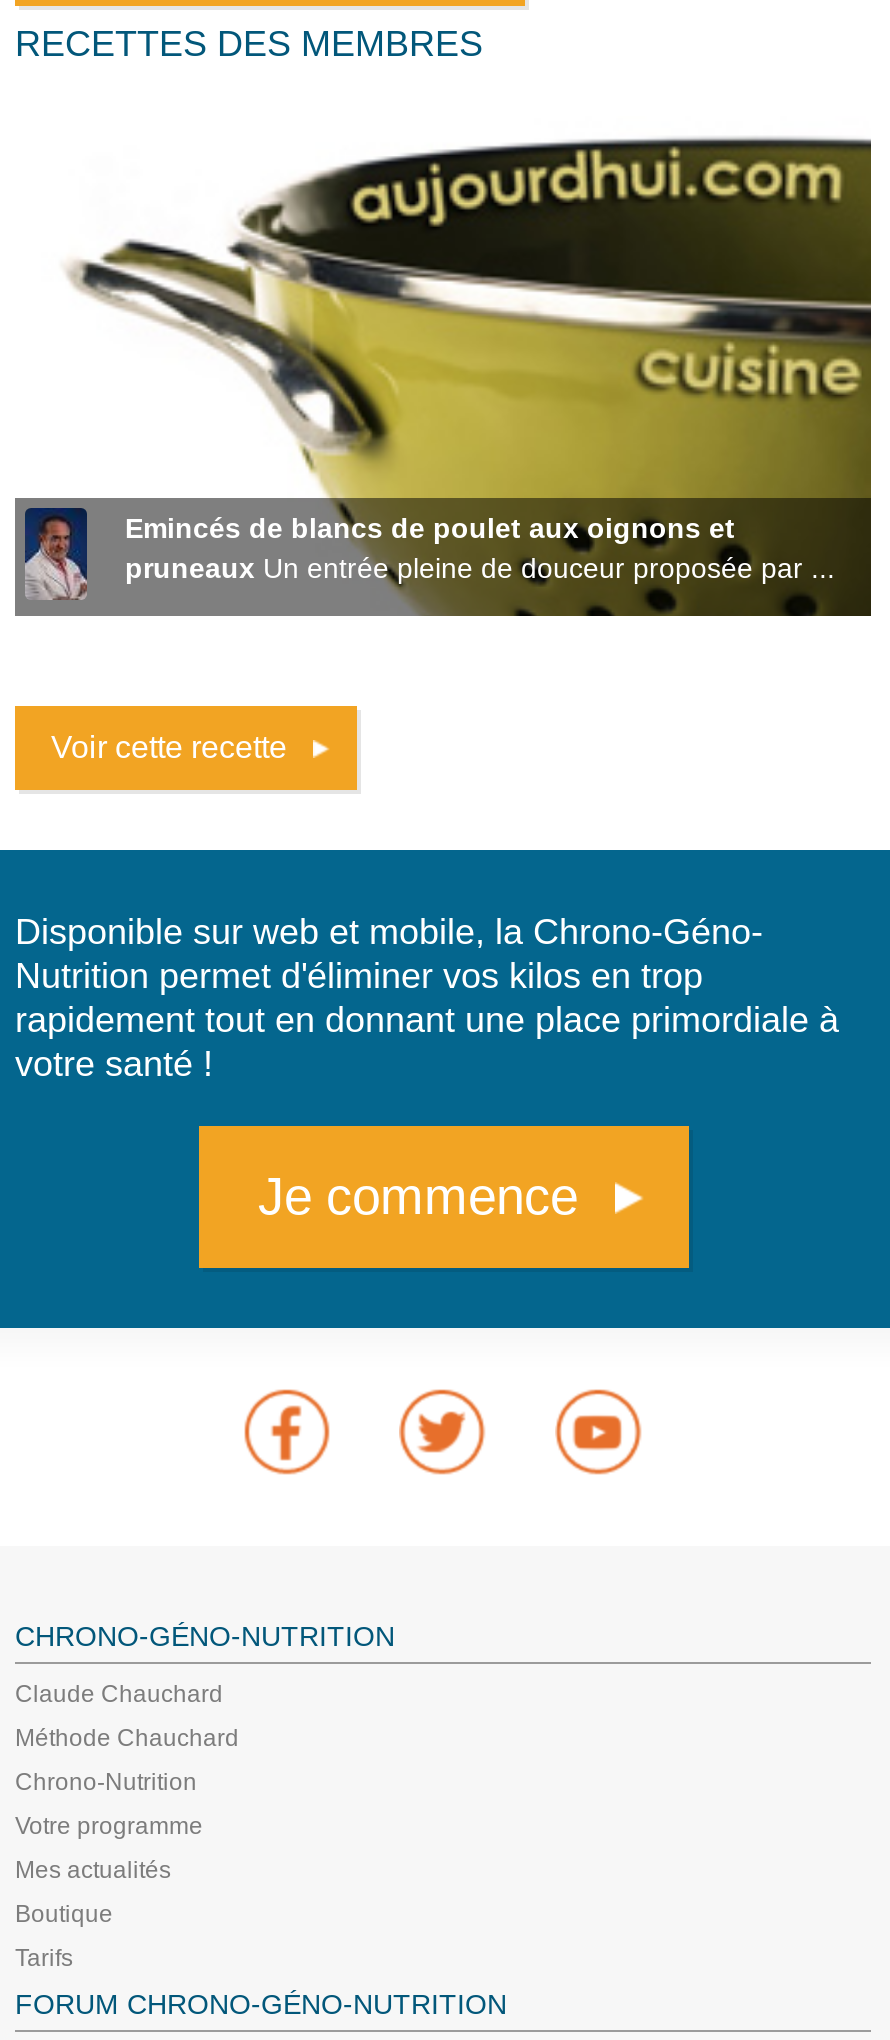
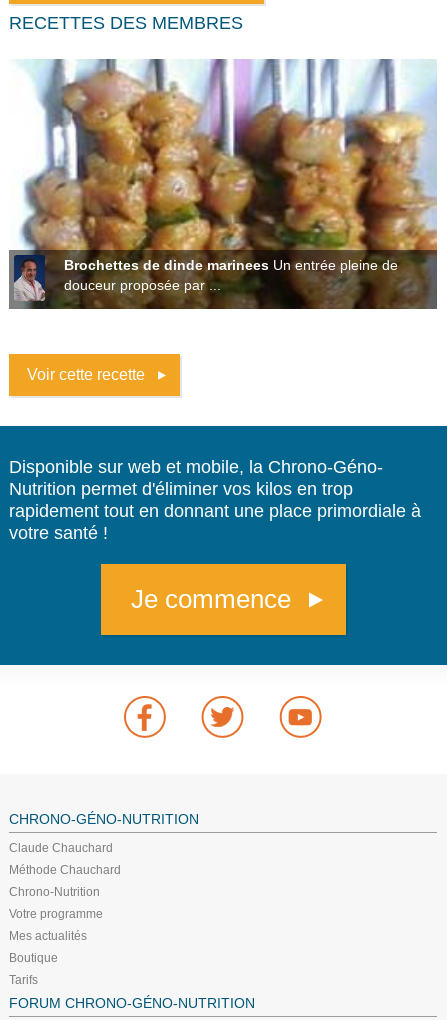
- [image]
- Emincés de blancs de poulet aux oignons et
- pruneaux Un entrée pleine de douceur proposée par ...
+ [image]
+ Brochettes de dinde marinees Un entrée pleine de
+ douceur proposée par ...
